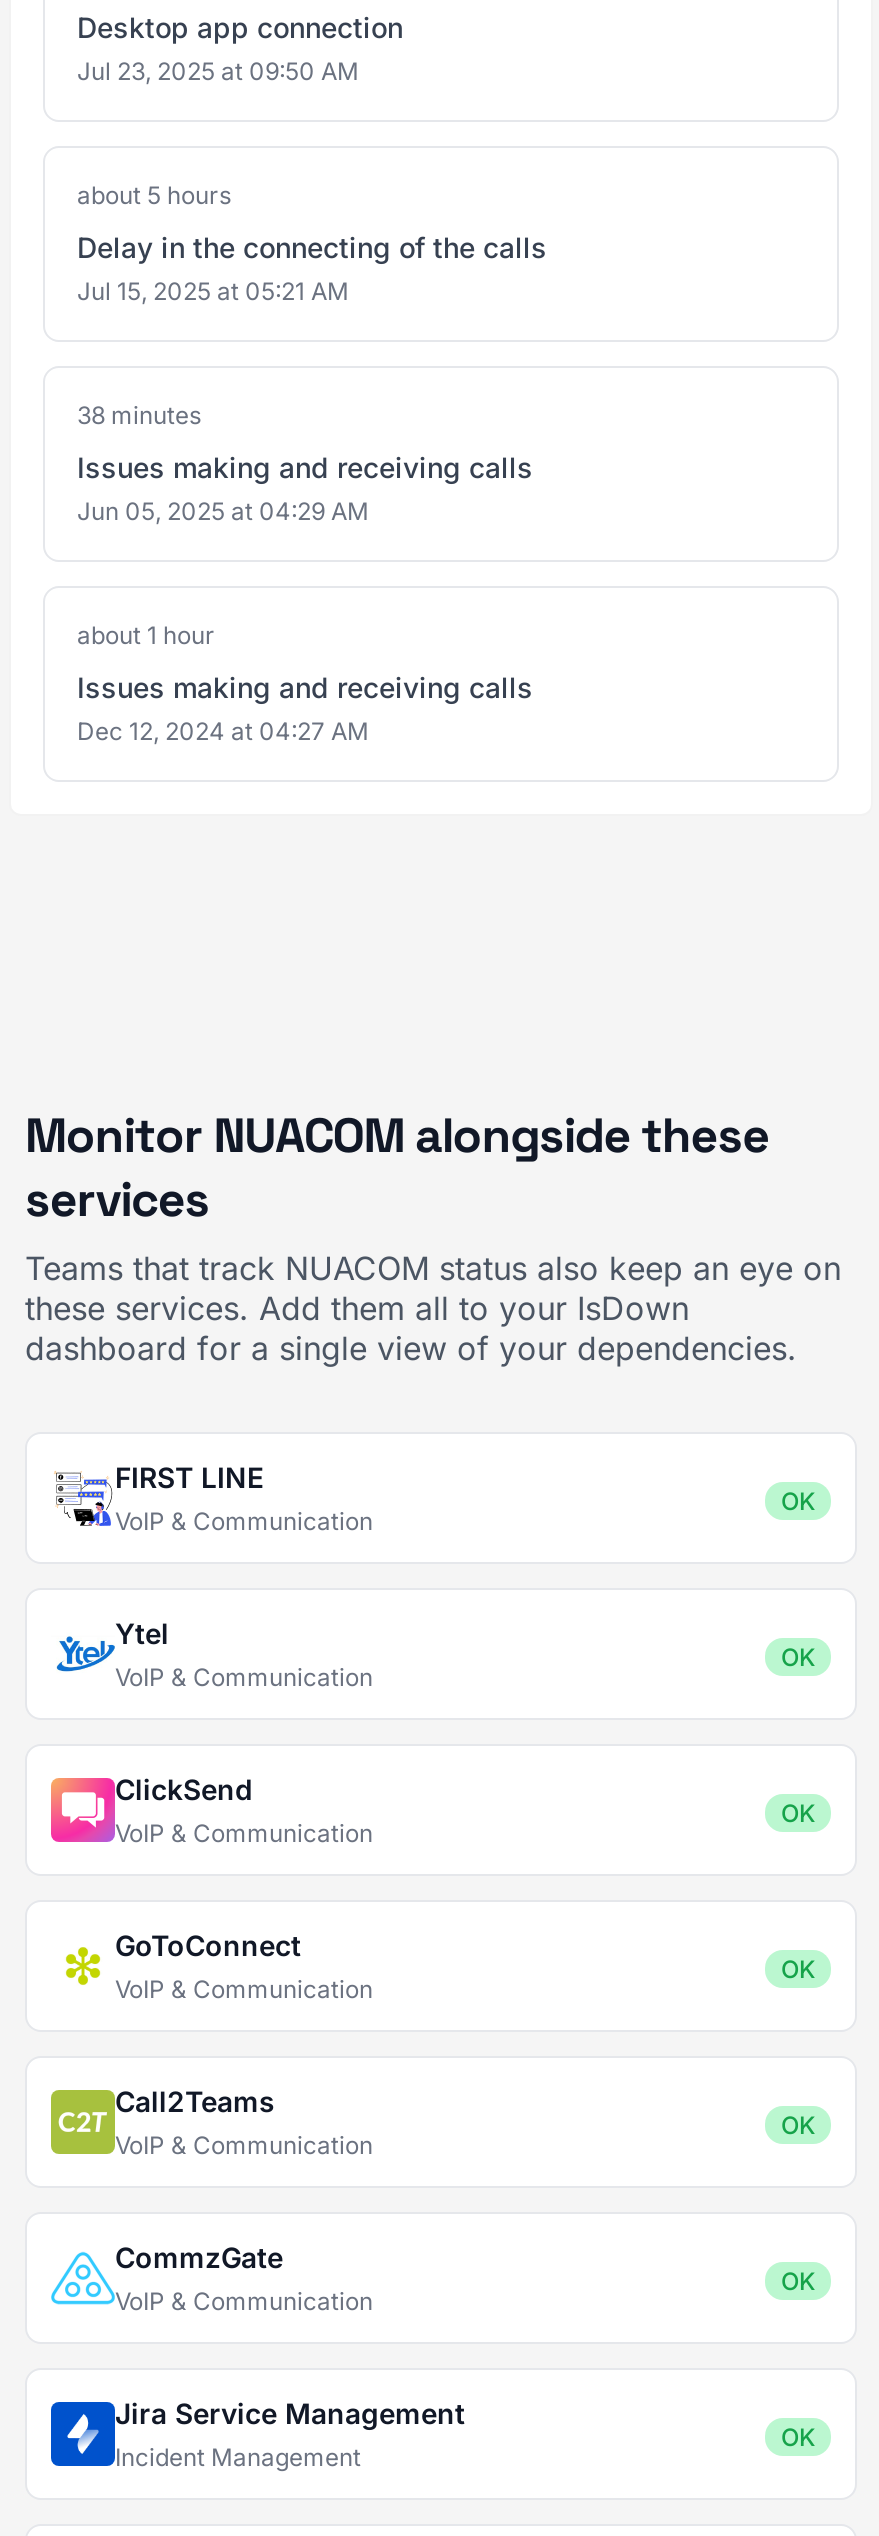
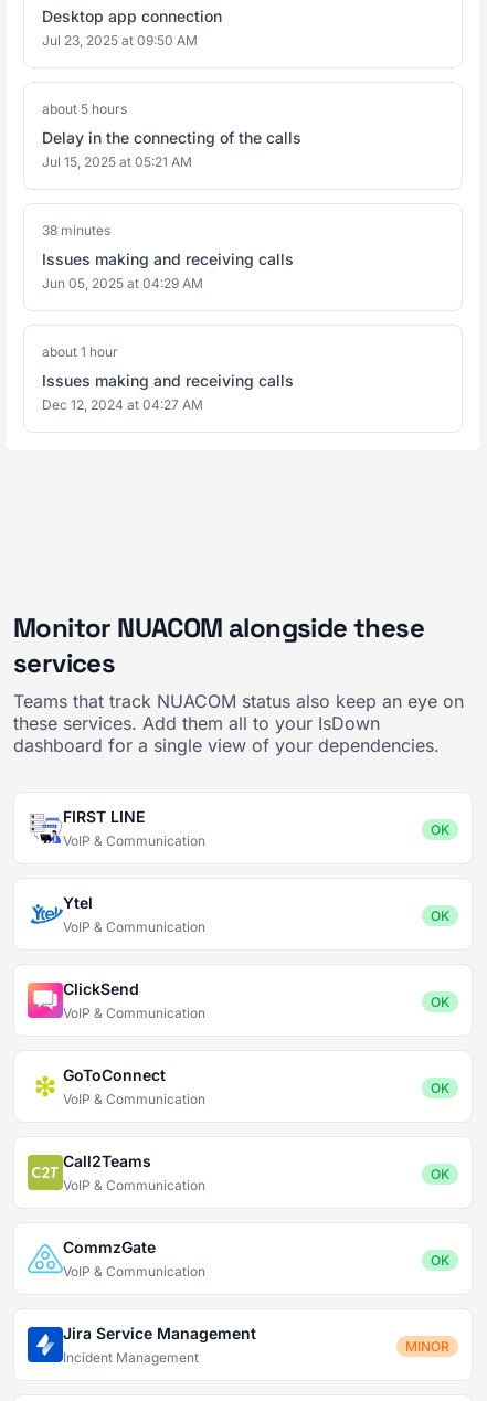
- OK
+ MINOR
